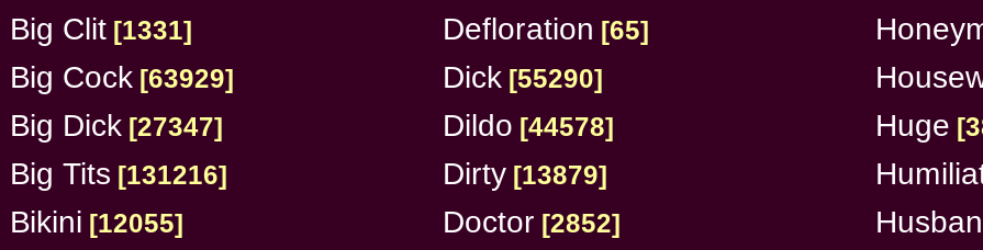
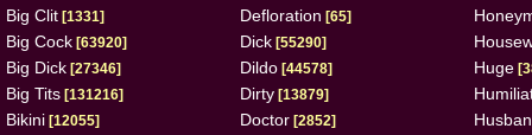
- Big Cock [63929]
+ Big Cock [63920]

- Big Dick [27347]
+ Big Dick [27346]
